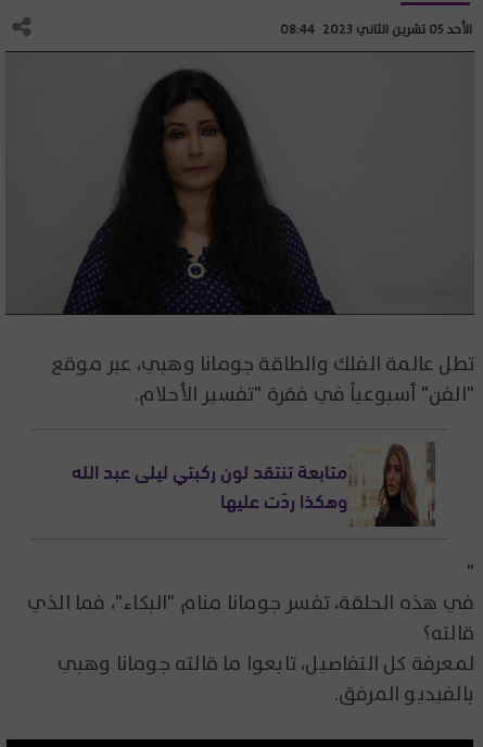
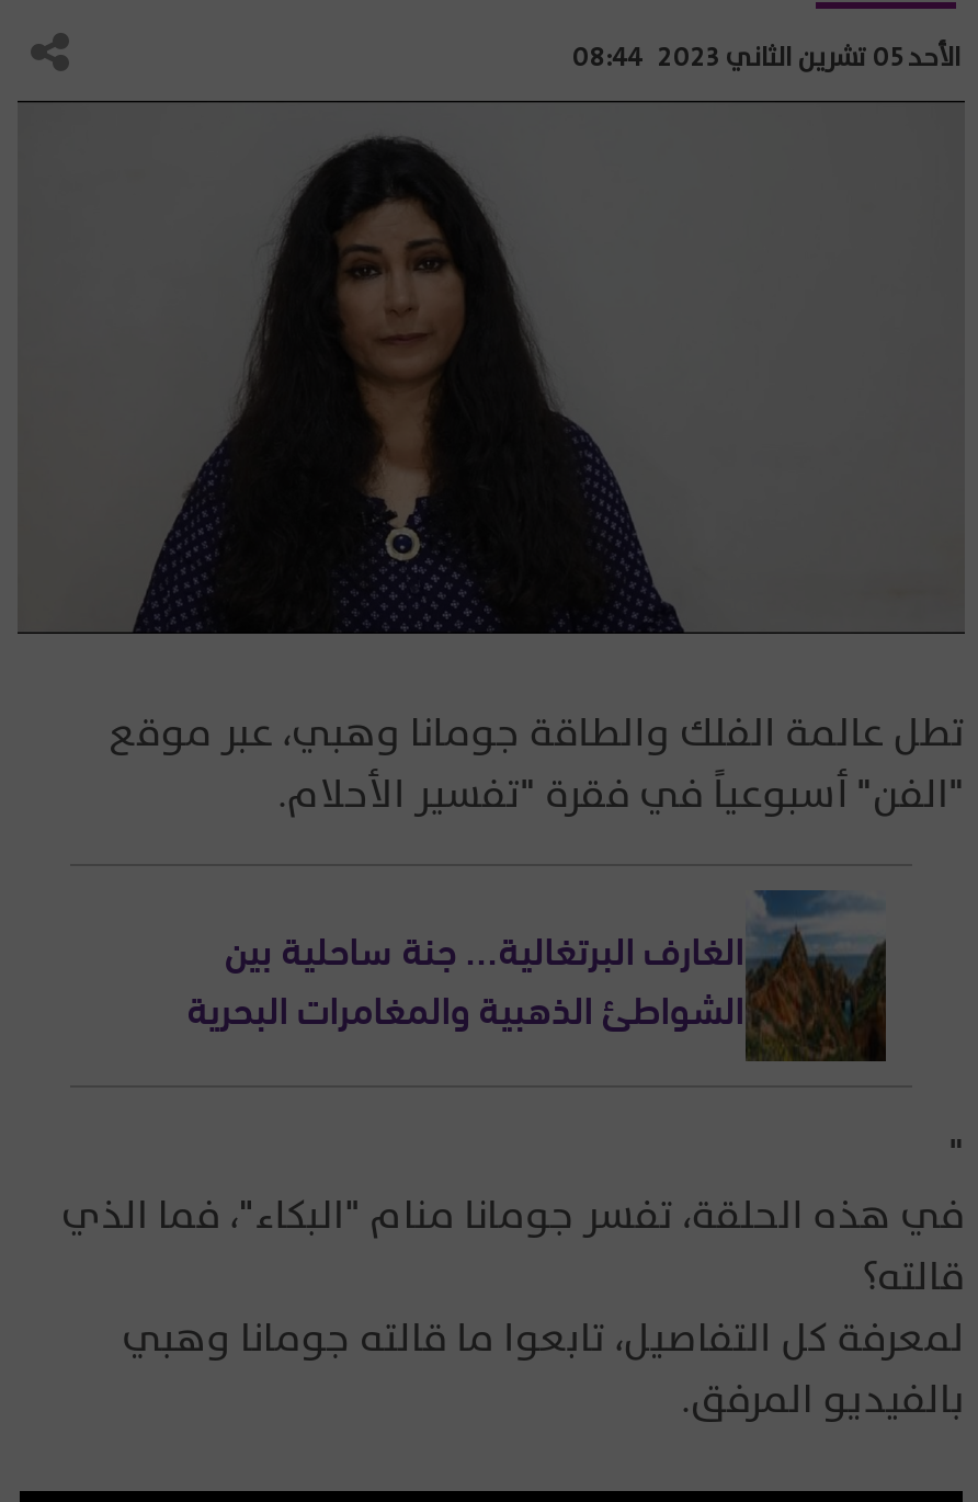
- [image]
- متابعة تنتقد لون ركبتي ليلى عبد الله
- وهكذا ردّت عليها
+ [image]
+ الغارف البرتغالية... جنة ساحلية بين
+ الشواطئ الذهبية والمغامرات البحرية
